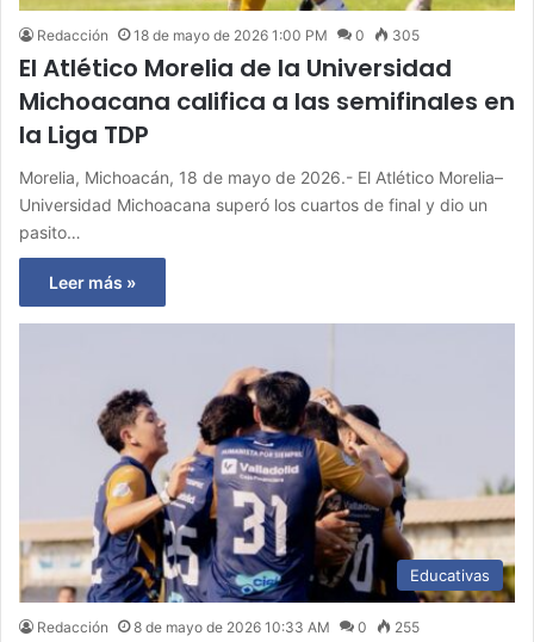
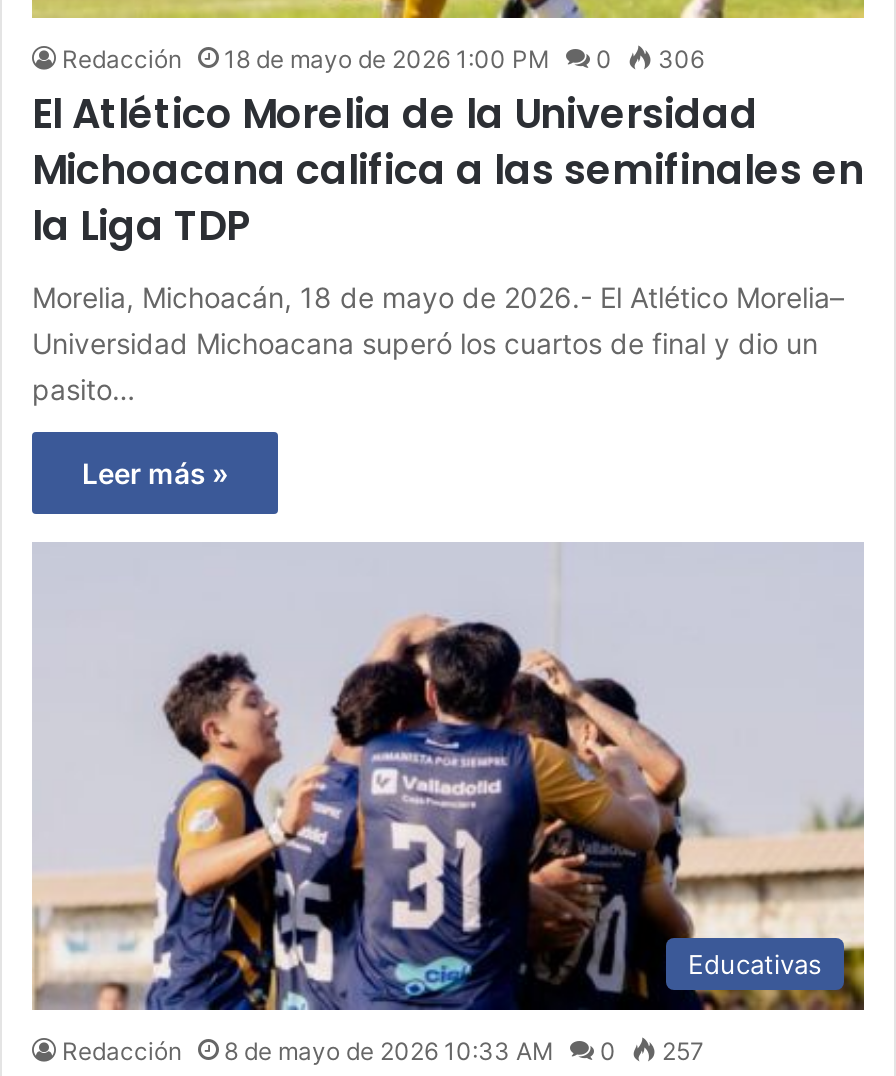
- Redacción 18 de mayo de 2026 1:00 PM 0 305
+ Redacción 18 de mayo de 2026 1:00 PM 0 306

- Redacción 8 de mayo de 2026 10:33 AM 0 255
+ Redacción 8 de mayo de 2026 10:33 AM 0 257
